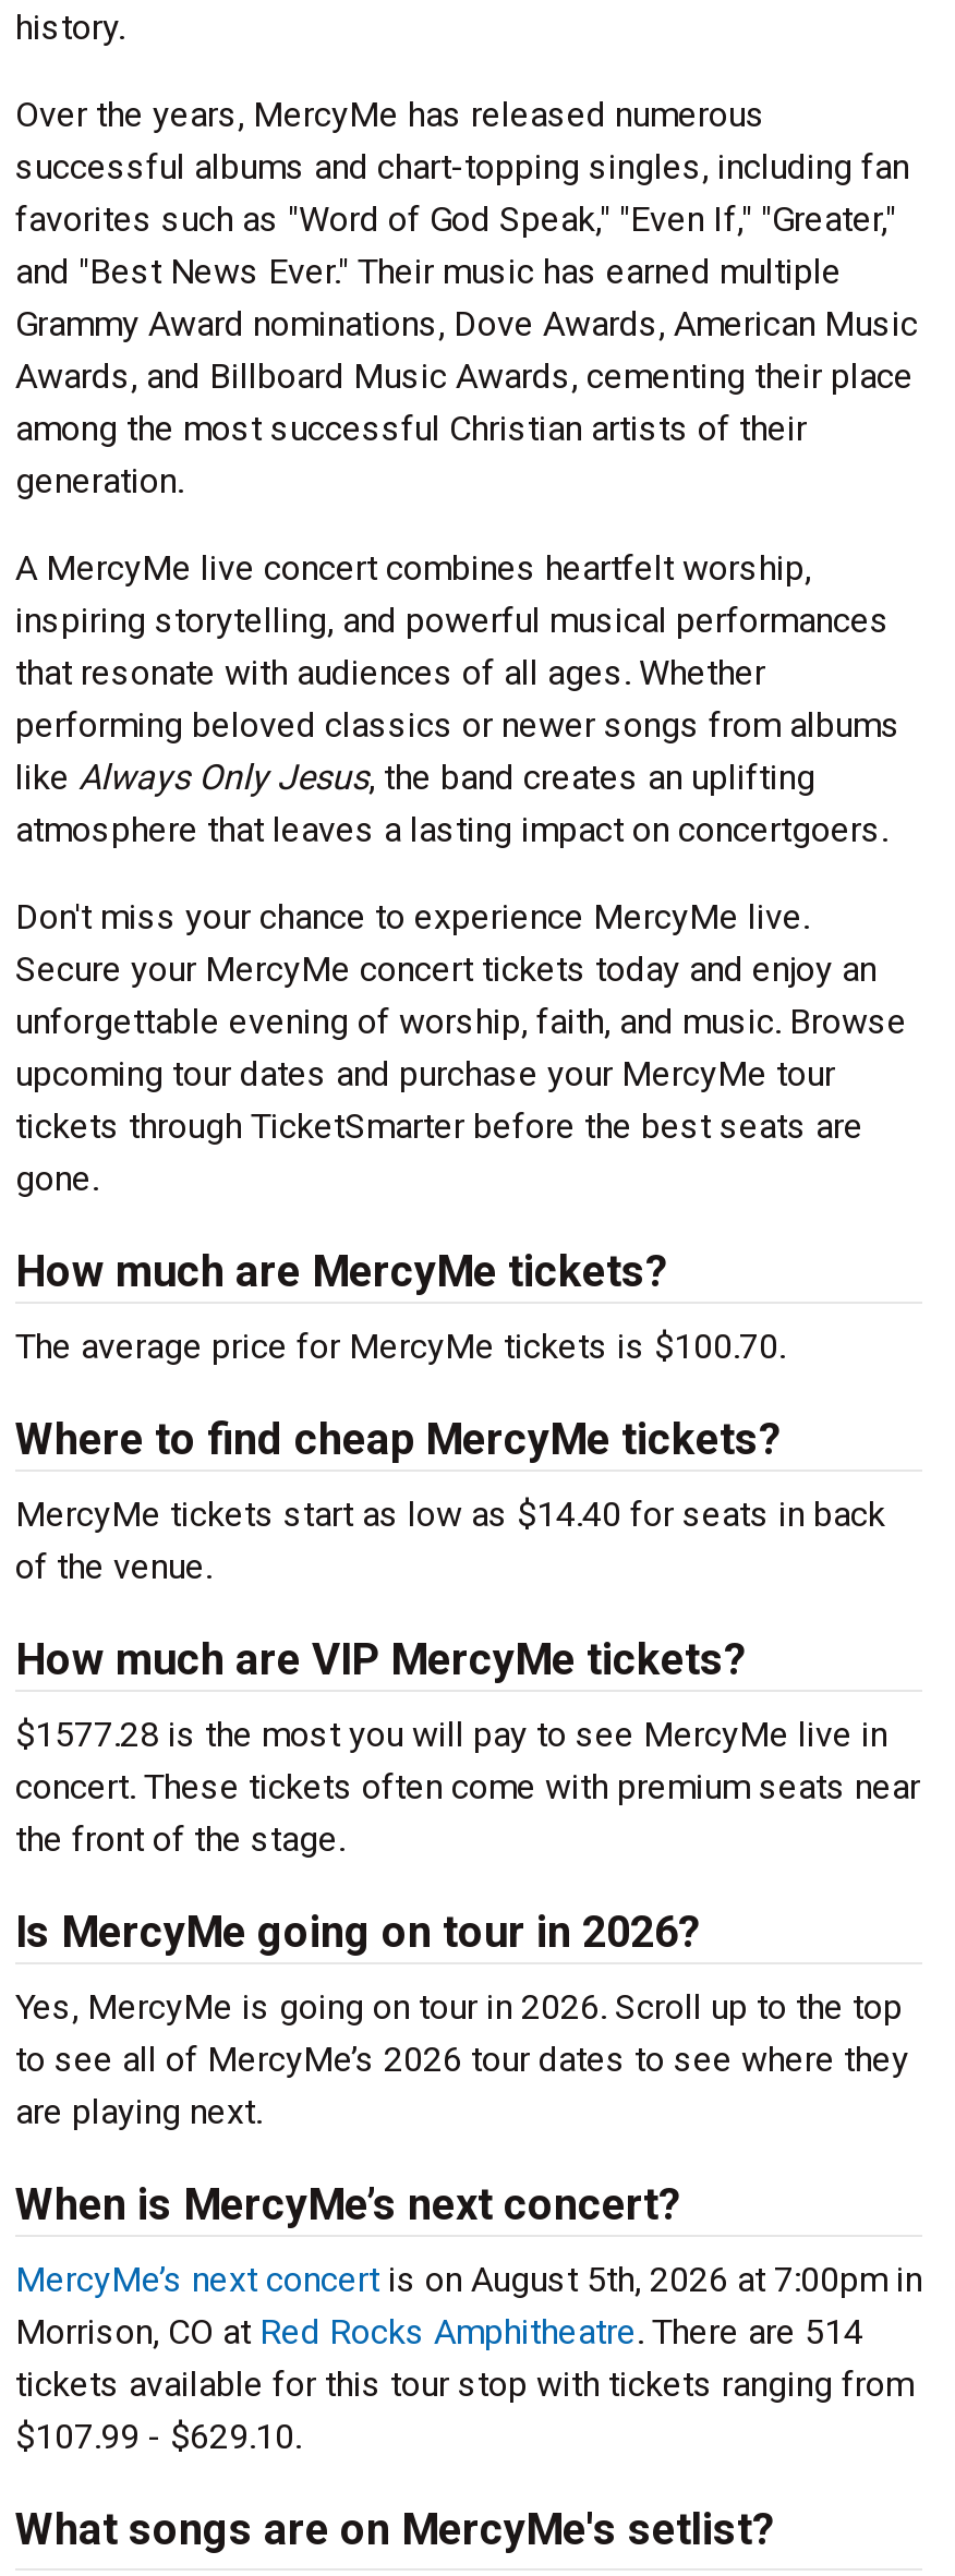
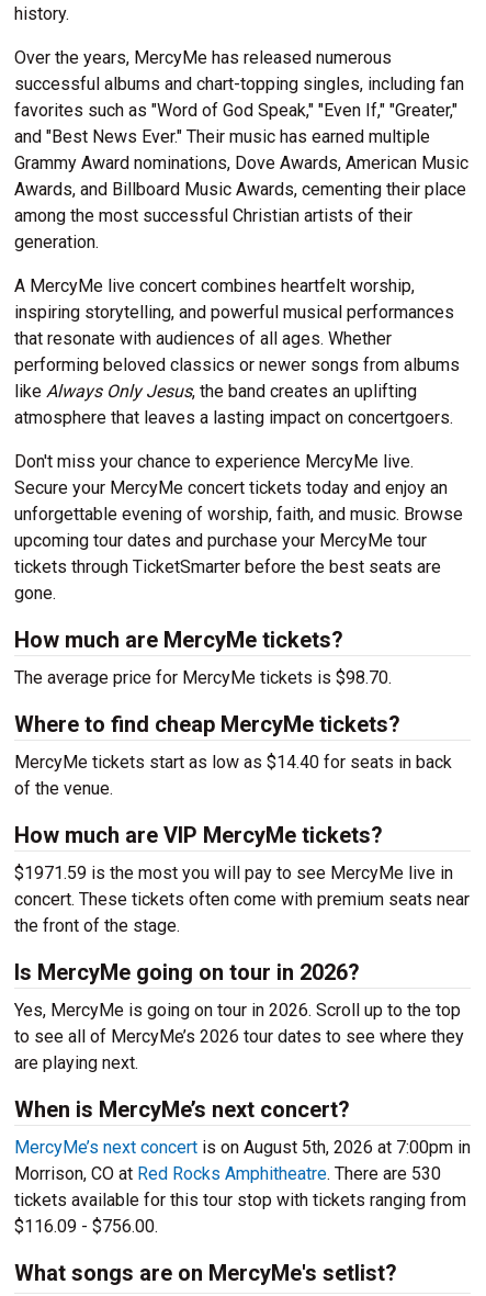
- The average price for MercyMe tickets is $100.70.
+ The average price for MercyMe tickets is $98.70.

- $1577.28 is the most you will pay to see MercyMe live in
+ $1971.59 is the most you will pay to see MercyMe live in

- Morrison, CO at Red Rocks Amphitheatre. There are 514
+ Morrison, CO at Red Rocks Amphitheatre. There are 530

- $107.99 - $629.10.
+ $116.09 - $756.00.
